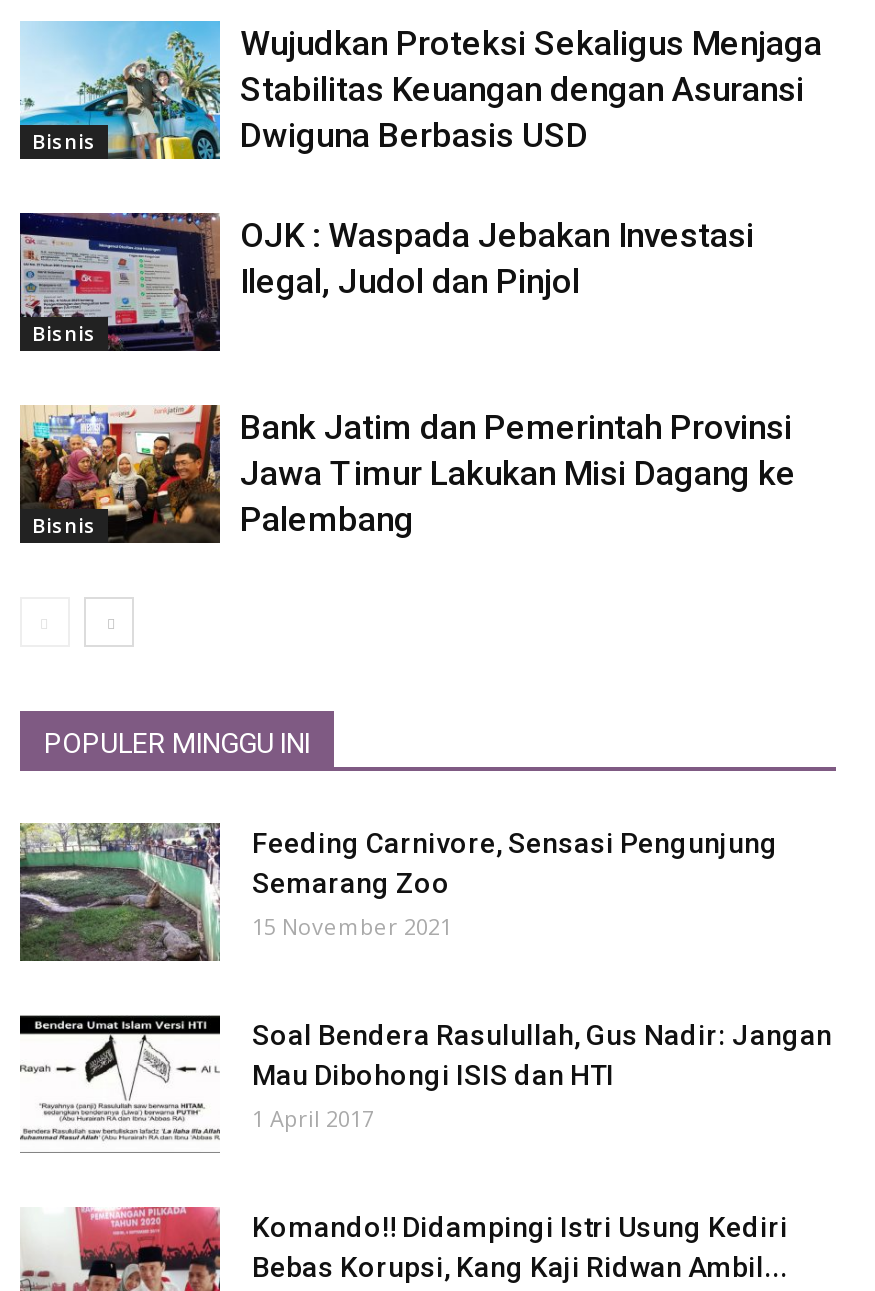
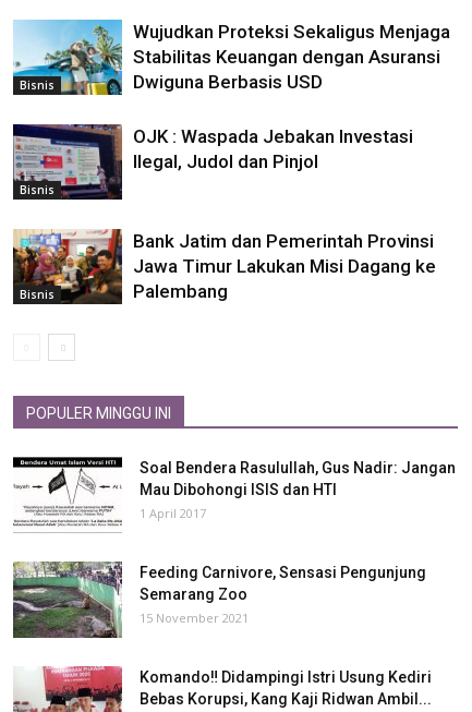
moved down: [image] | Feeding Carnivore, Sensasi Pengunjung | Semarang Zoo | 15 November 2021

moved up: [image] | Soal Bendera Rasulullah, Gus Nadir: Jangan | Mau Dibohongi ISIS dan HTI | 1 April 2017
